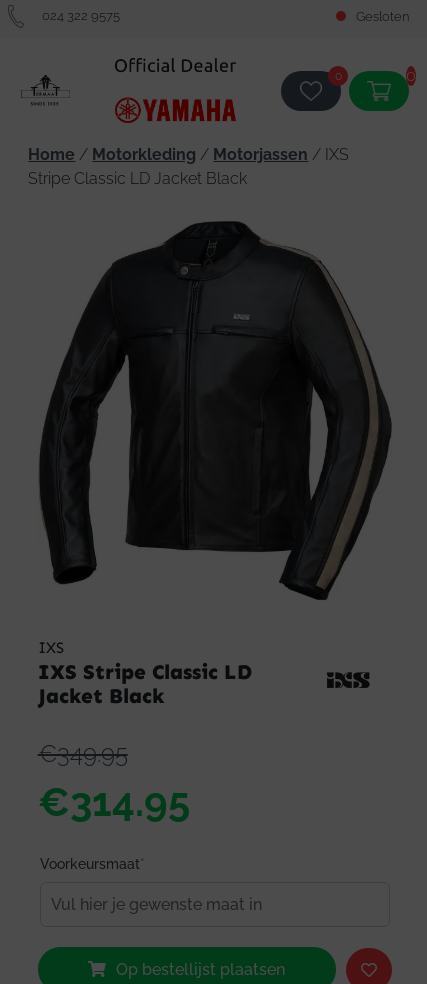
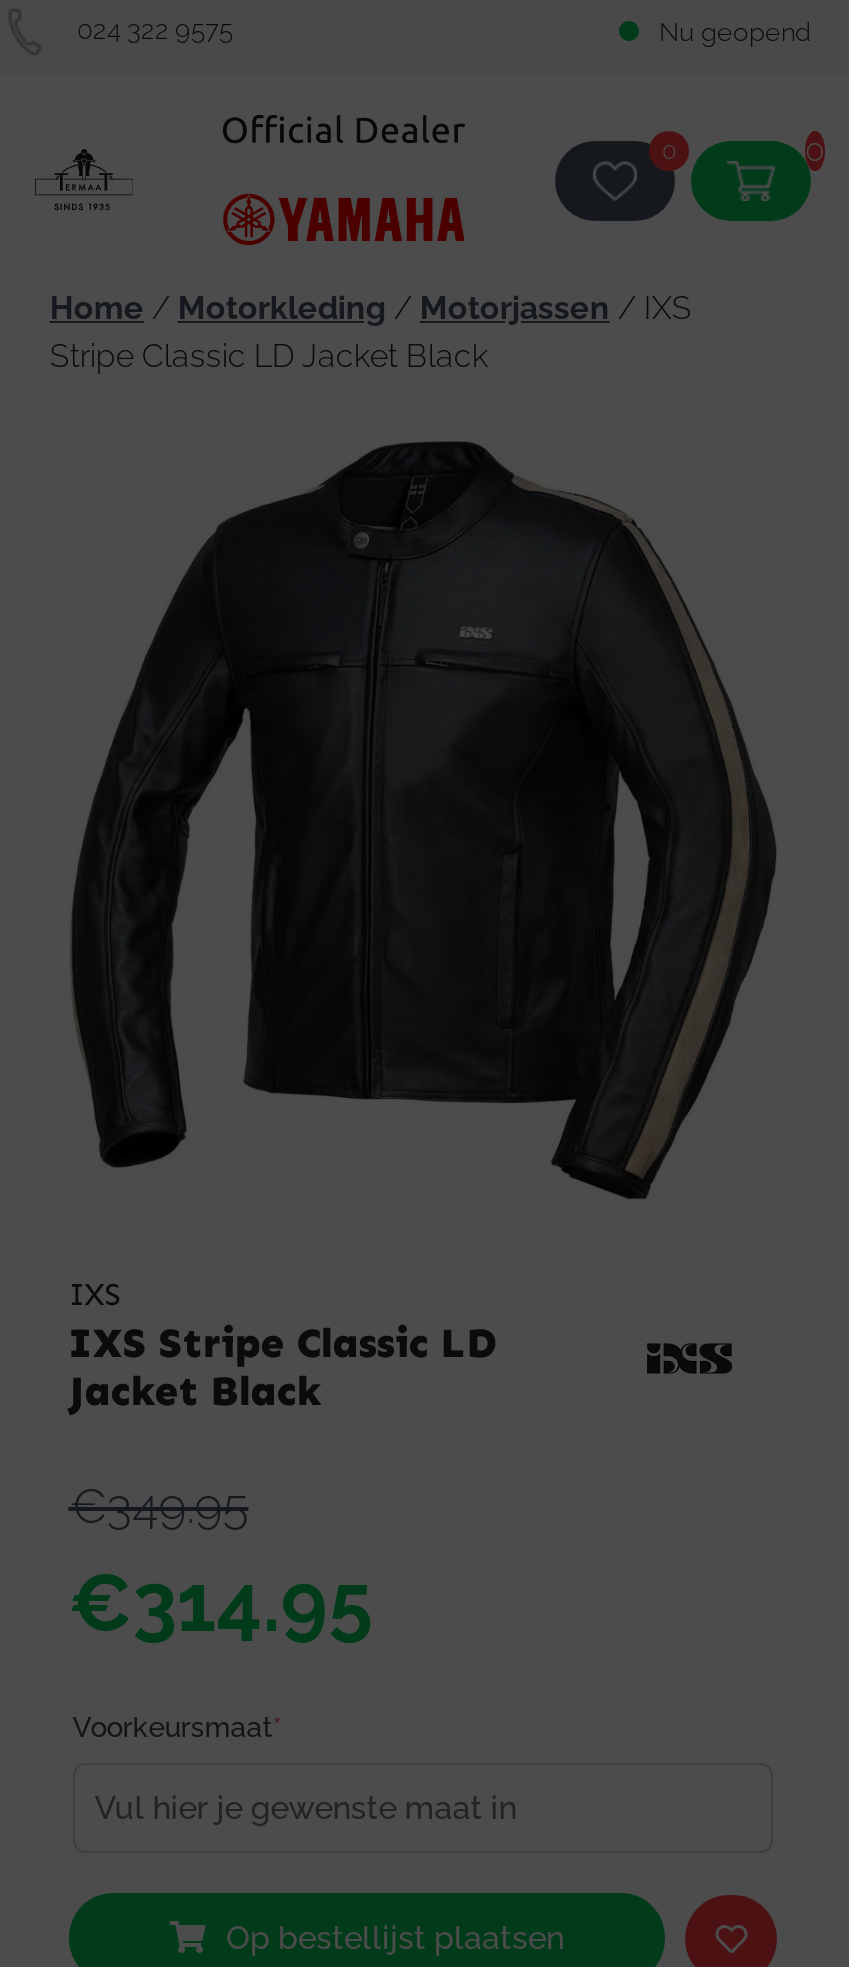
- Gesloten
+ Nu geopend
